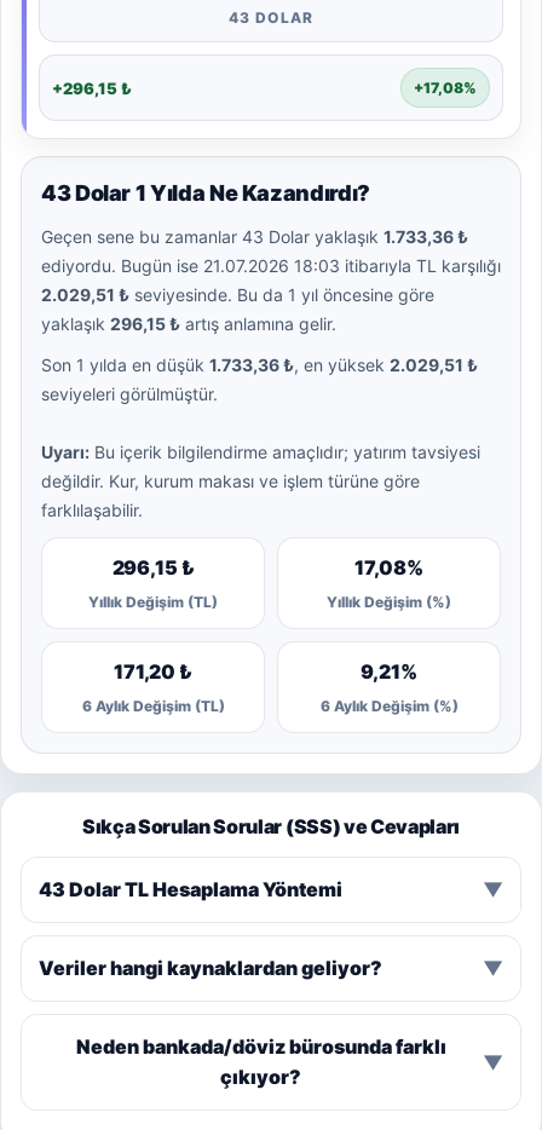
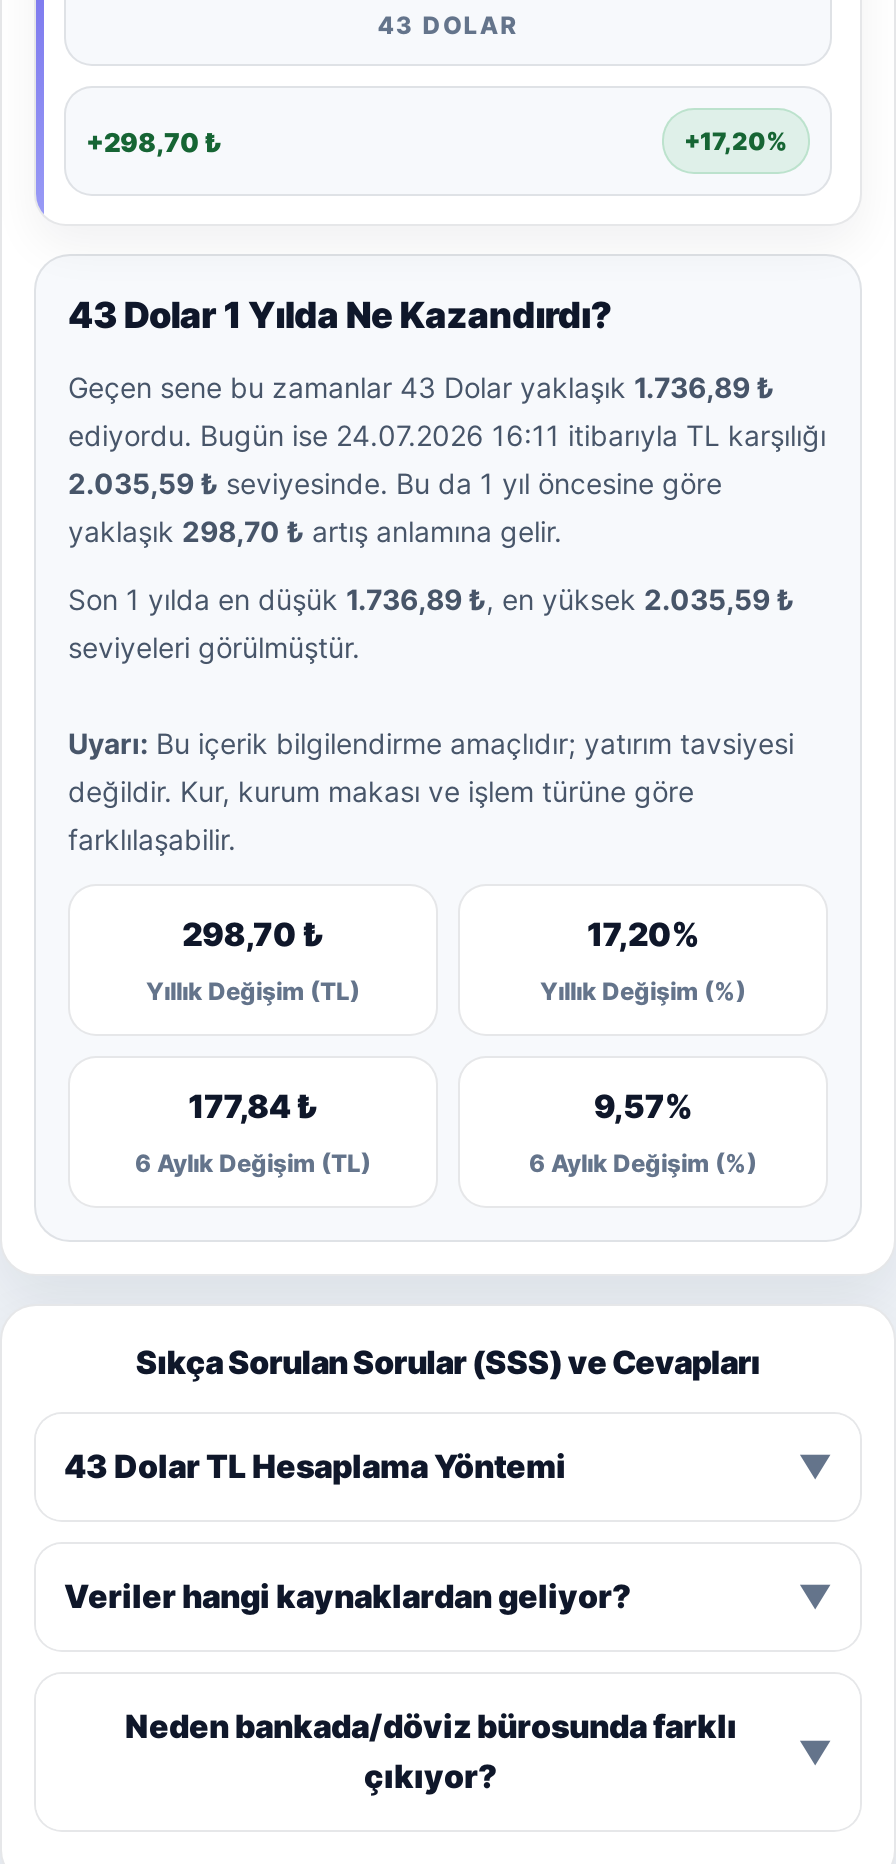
- +296,15 ₺
+ +298,70 ₺

- +17,08%
+ +17,20%

- Geçen sene bu zamanlar 43 Dolar yaklaşık 1.733,36 ₺
+ Geçen sene bu zamanlar 43 Dolar yaklaşık 1.736,89 ₺

- ediyordu. Bugün ise 21.07.2026 18:03 itibarıyla TL karşılığı
+ ediyordu. Bugün ise 24.07.2026 16:11 itibarıyla TL karşılığı

- 2.029,51 ₺ seviyesinde. Bu da 1 yıl öncesine göre
+ 2.035,59 ₺ seviyesinde. Bu da 1 yıl öncesine göre

- yaklaşık 296,15 ₺ artış anlamına gelir.
+ yaklaşık 298,70 ₺ artış anlamına gelir.

- Son 1 yılda en düşük 1.733,36 ₺, en yüksek 2.029,51 ₺
+ Son 1 yılda en düşük 1.736,89 ₺, en yüksek 2.035,59 ₺

- 296,15 ₺
+ 298,70 ₺

- 17,08%
+ 17,20%

- 171,20 ₺
+ 177,84 ₺

- 9,21%
+ 9,57%
